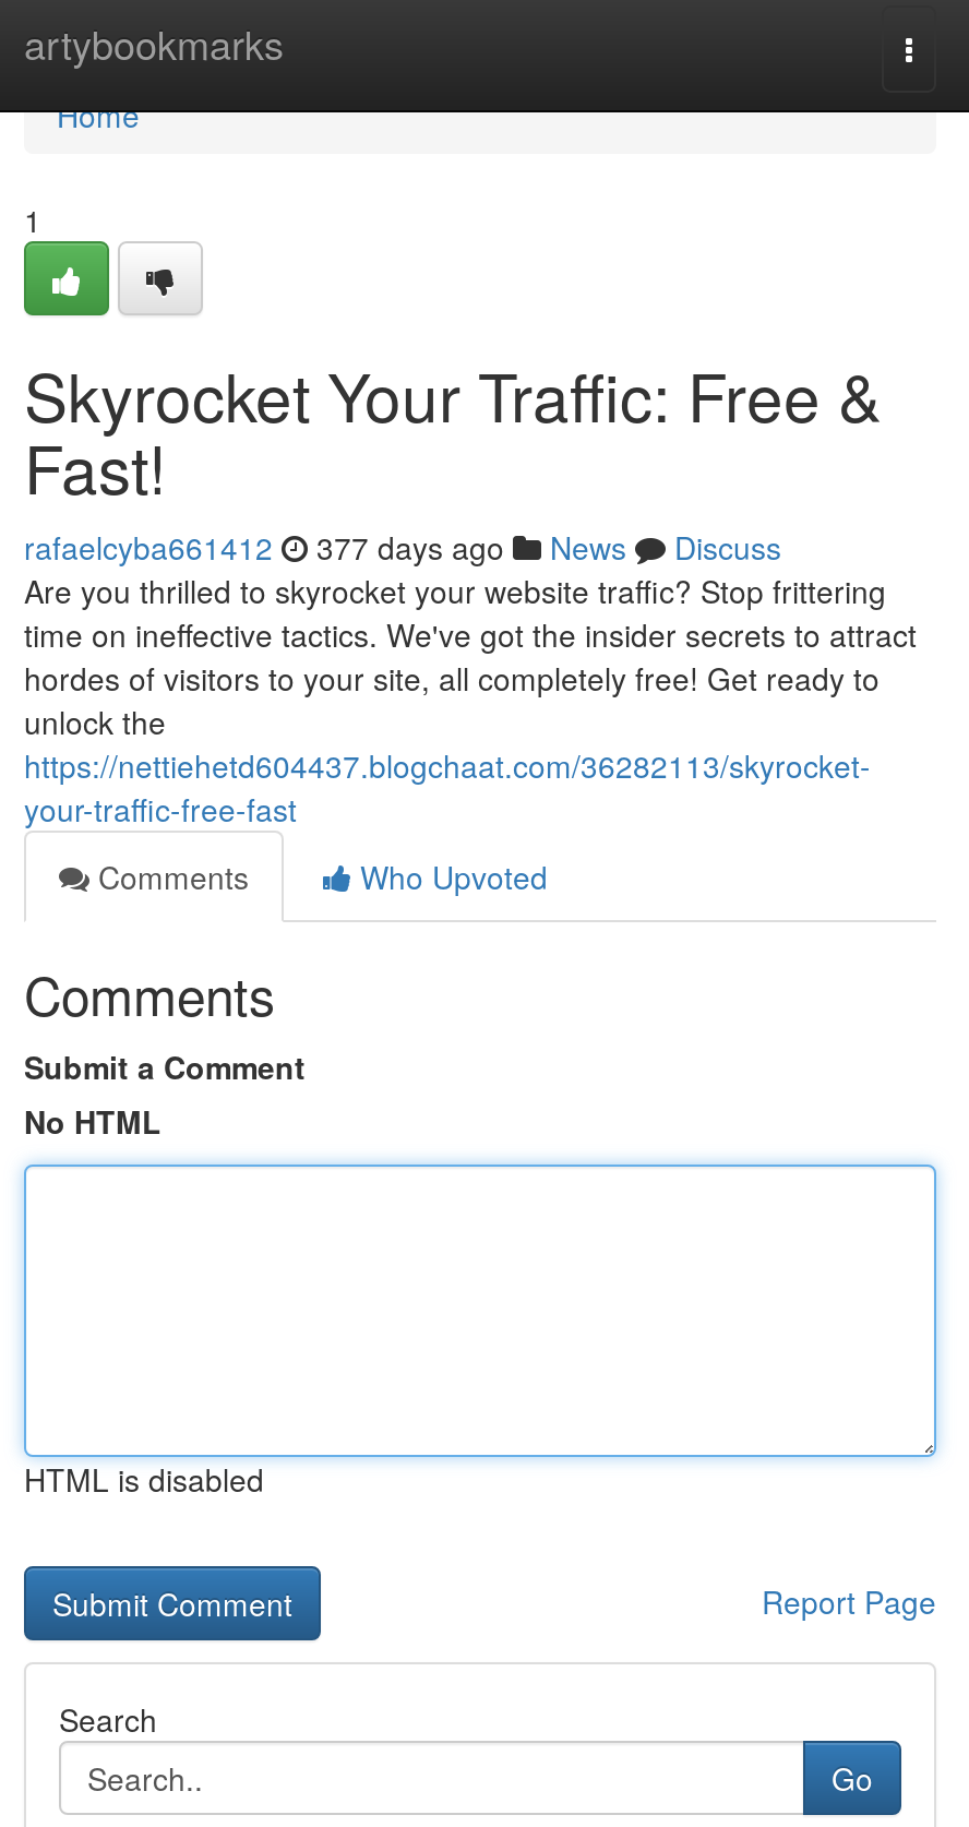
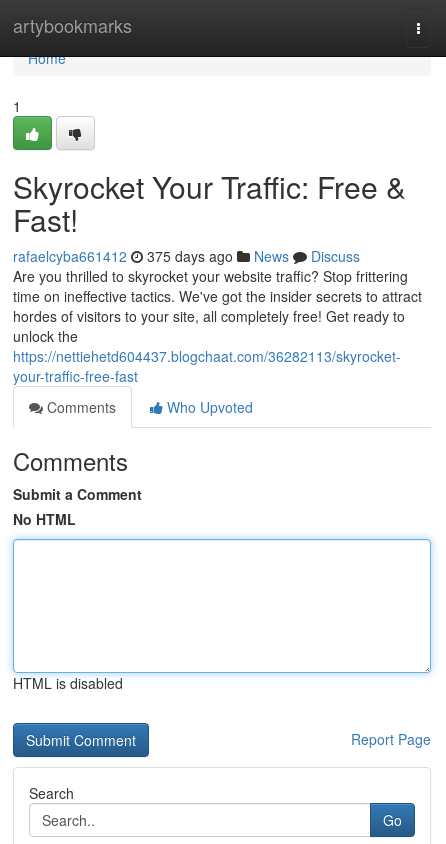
- rafaelcyba661412 377 days ago News Discuss
+ rafaelcyba661412 375 days ago News Discuss
